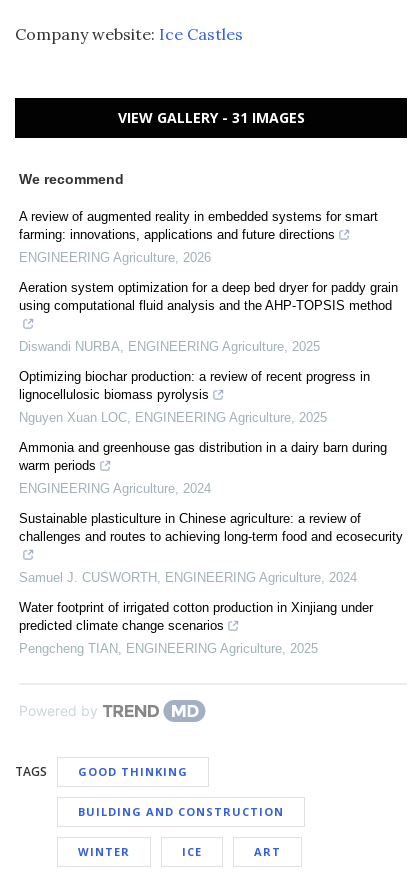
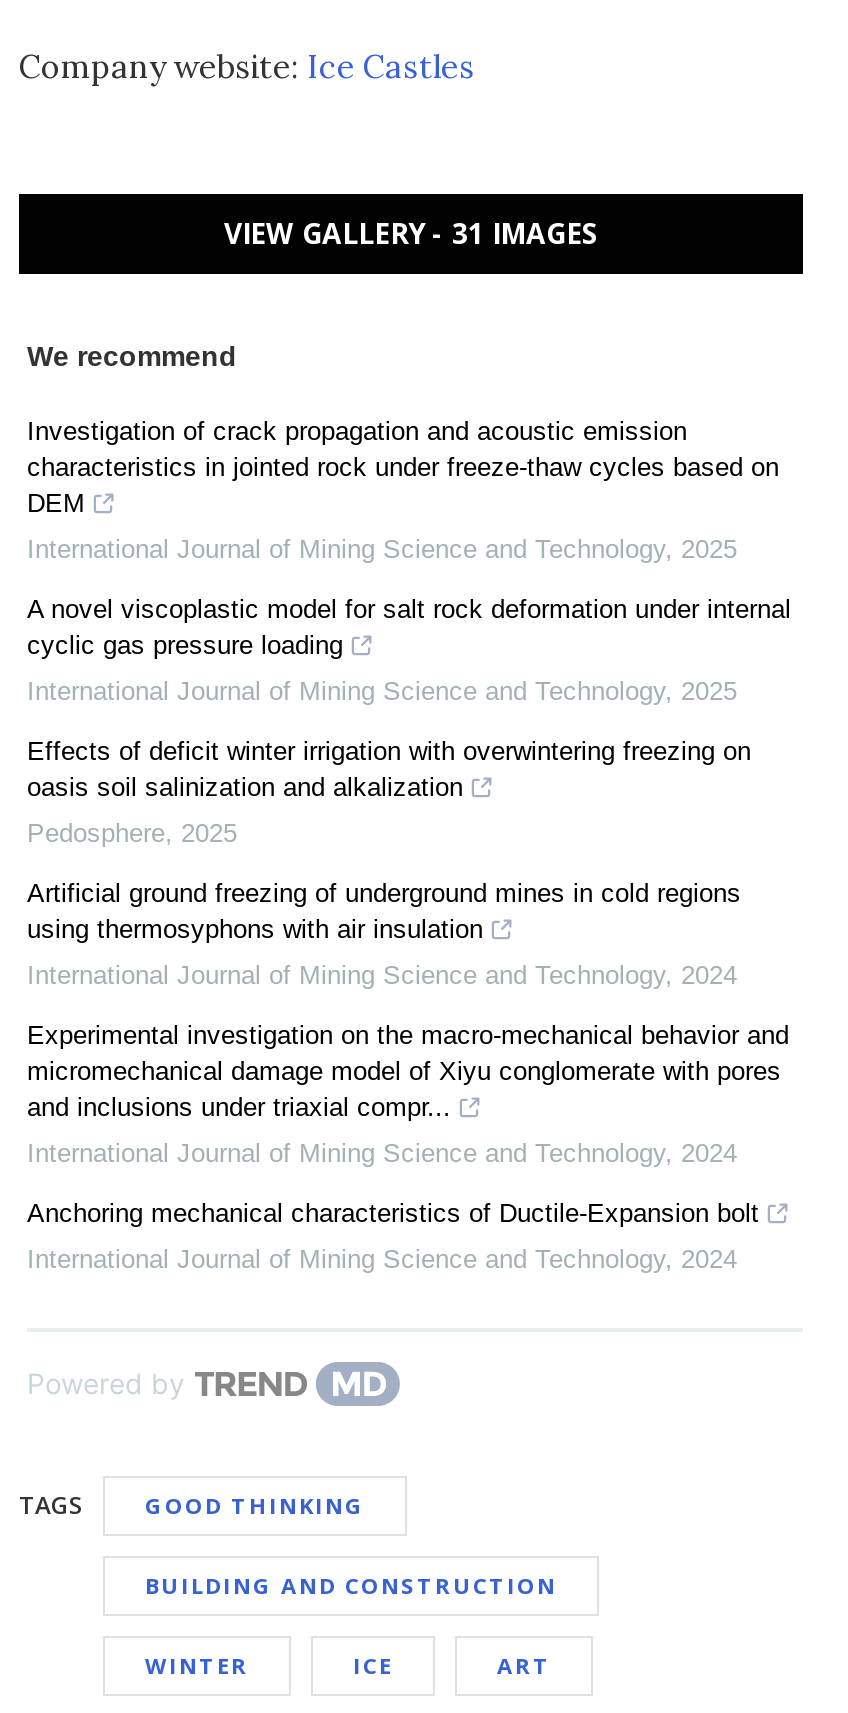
- A review of augmented reality in embedded systems for smart
- farming: innovations, applications and future directions
+ Investigation of crack propagation and acoustic emission
+ characteristics in jointed rock under freeze-thaw cycles based on
+ DEM

- ENGINEERING Agriculture, 2026
+ International Journal of Mining Science and Technology, 2025

- Aeration system optimization for a deep bed dryer for paddy grain
- using computational fluid analysis and the AHP-TOPSIS method
+ A novel viscoplastic model for salt rock deformation under internal
+ cyclic gas pressure loading

- Diswandi NURBA, ENGINEERING Agriculture, 2025
+ International Journal of Mining Science and Technology, 2025

- Optimizing biochar production: a review of recent progress in
- lignocellulosic biomass pyrolysis
+ Effects of deficit winter irrigation with overwintering freezing on
+ oasis soil salinization and alkalization

- Nguyen Xuan LOC, ENGINEERING Agriculture, 2025
+ Pedosphere, 2025

- Ammonia and greenhouse gas distribution in a dairy barn during
- warm periods
+ Artificial ground freezing of underground mines in cold regions
+ using thermosyphons with air insulation

- ENGINEERING Agriculture, 2024
+ International Journal of Mining Science and Technology, 2024

- Sustainable plasticulture in Chinese agriculture: a review of
- challenges and routes to achieving long-term food and ecosecurity
+ Experimental investigation on the macro-mechanical behavior and
+ micromechanical damage model of Xiyu conglomerate with pores
+ and inclusions under triaxial compr...

- Samuel J. CUSWORTH, ENGINEERING Agriculture, 2024
+ International Journal of Mining Science and Technology, 2024

- Water footprint of irrigated cotton production in Xinjiang under
- predicted climate change scenarios
+ Anchoring mechanical characteristics of Ductile-Expansion bolt

- Pengcheng TIAN, ENGINEERING Agriculture, 2025
+ International Journal of Mining Science and Technology, 2024
